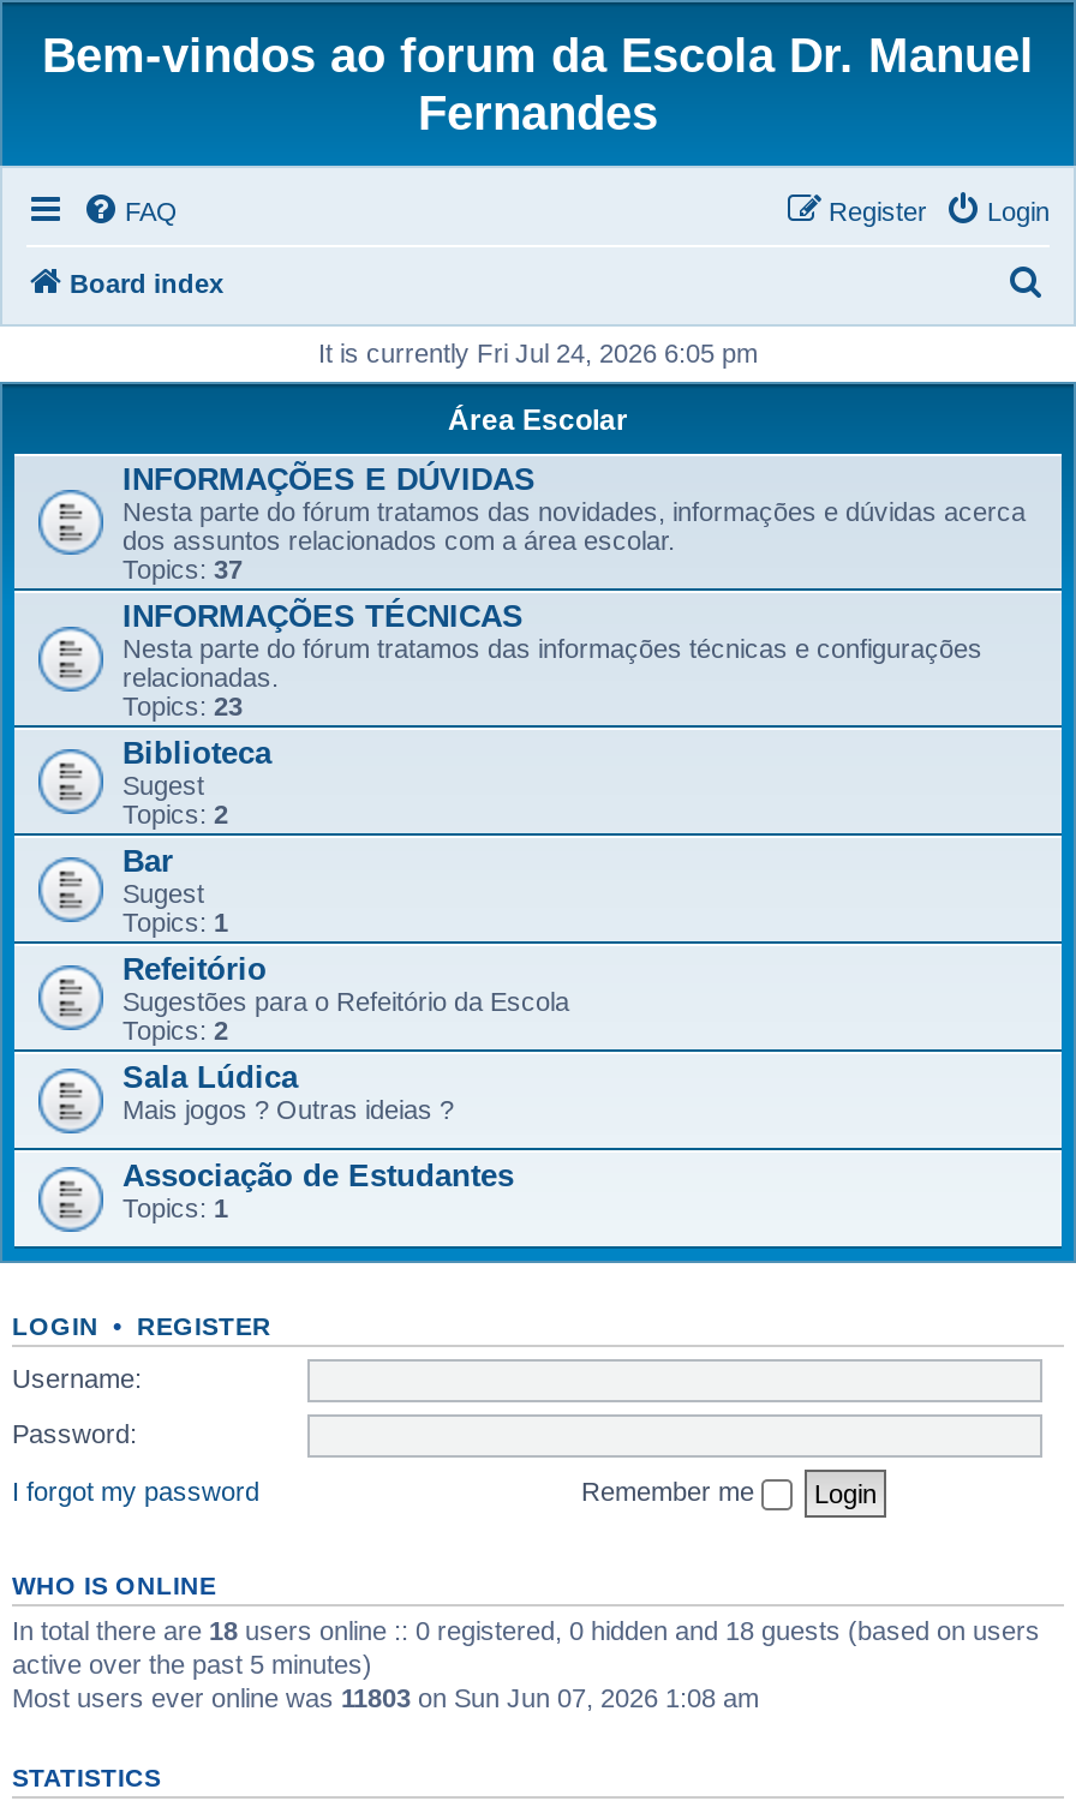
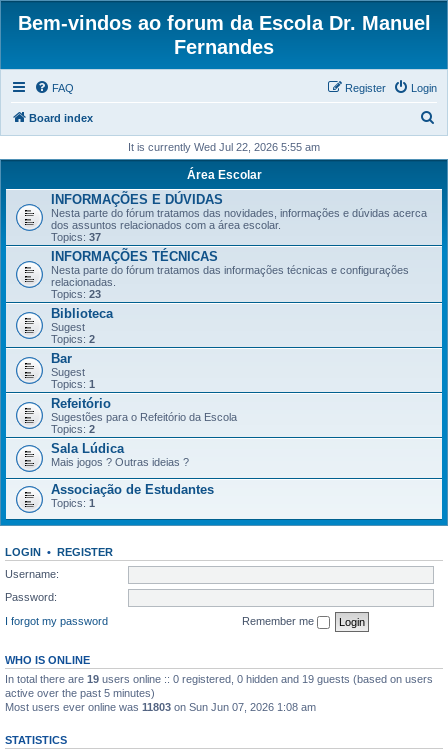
- It is currently Fri Jul 24, 2026 6:05 pm
+ It is currently Wed Jul 22, 2026 5:55 am

- In total there are 18 users online :: 0 registered, 0 hidden and 18 guests (based on users
+ In total there are 19 users online :: 0 registered, 0 hidden and 19 guests (based on users
